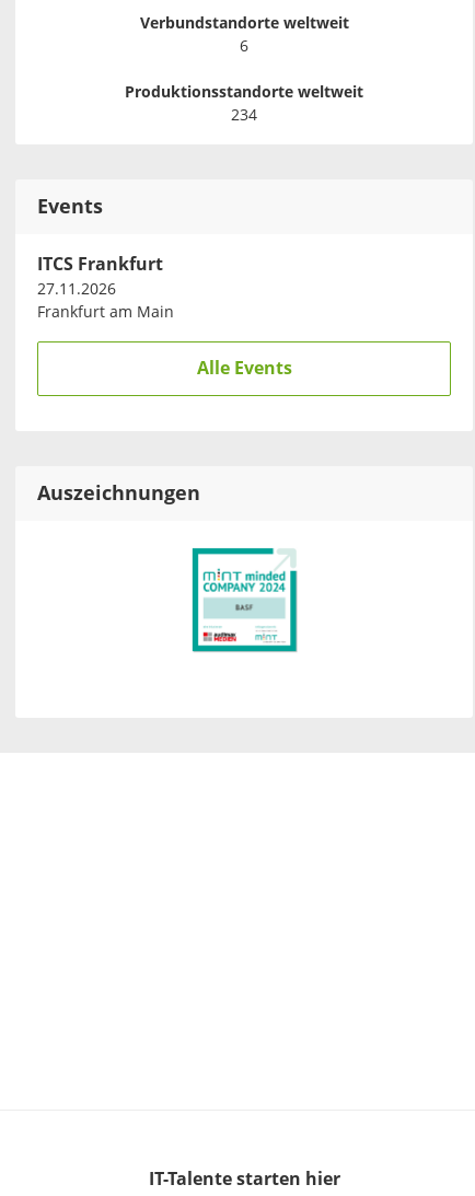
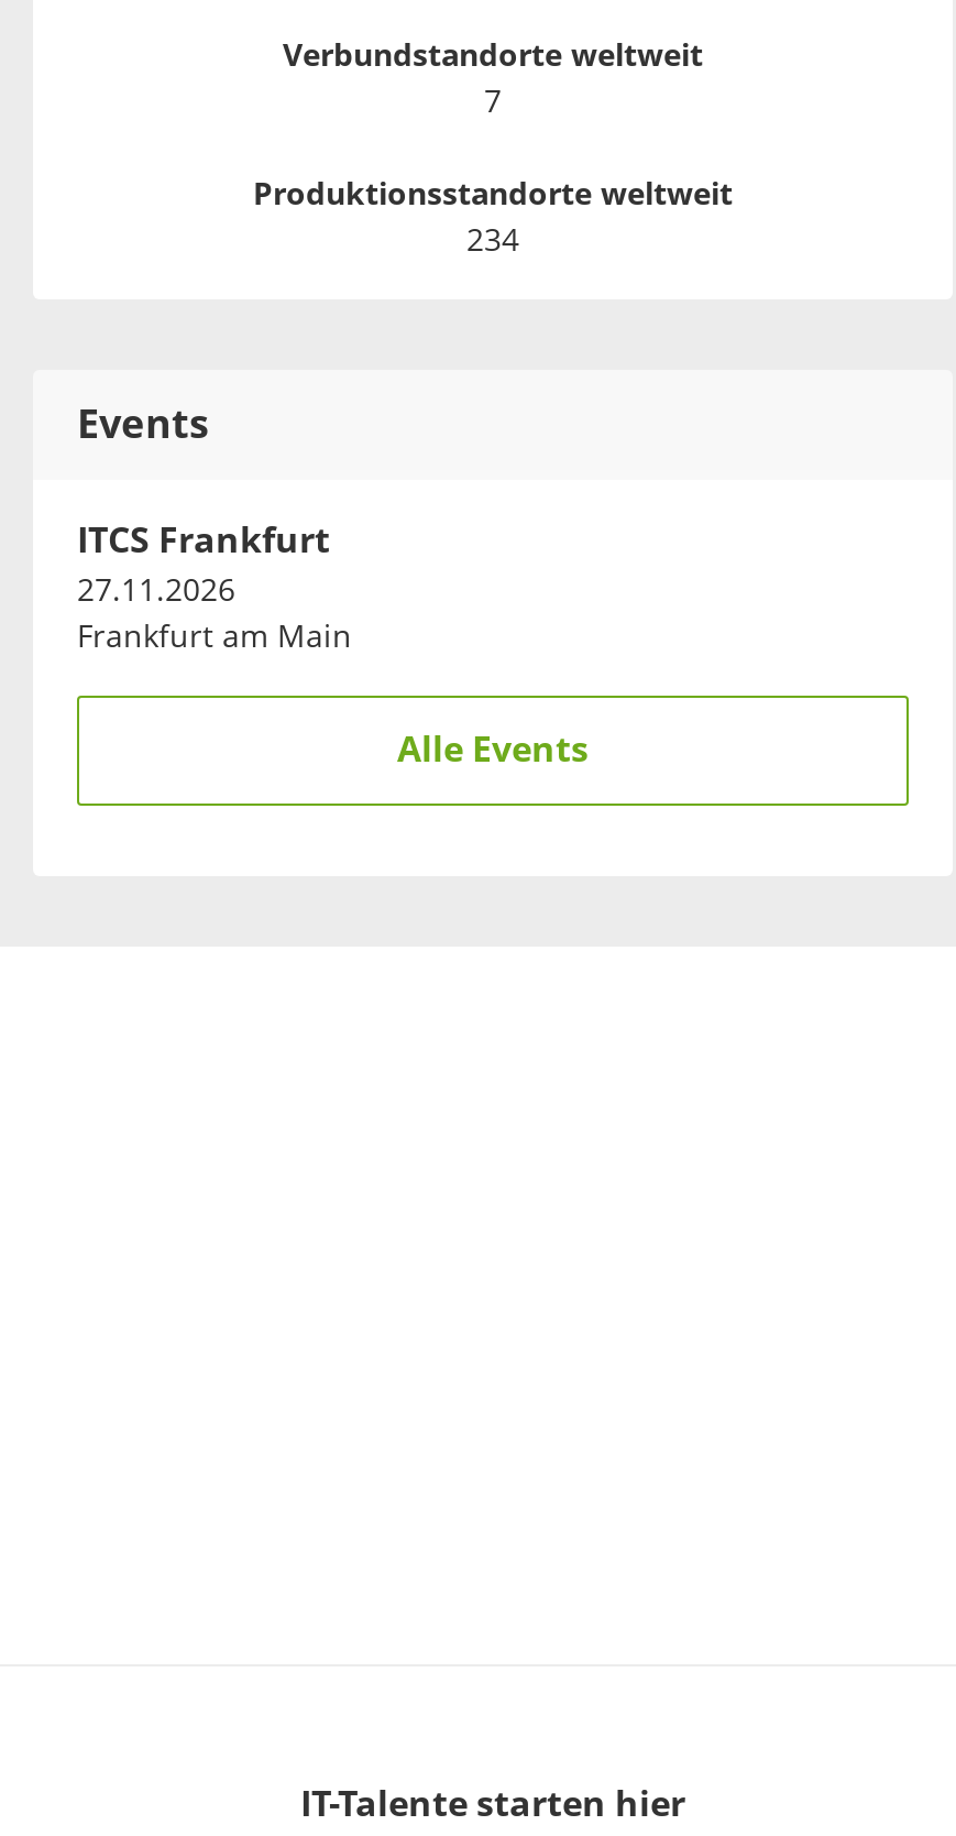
- 6
+ 7

- Auszeichnungen

- [image]
